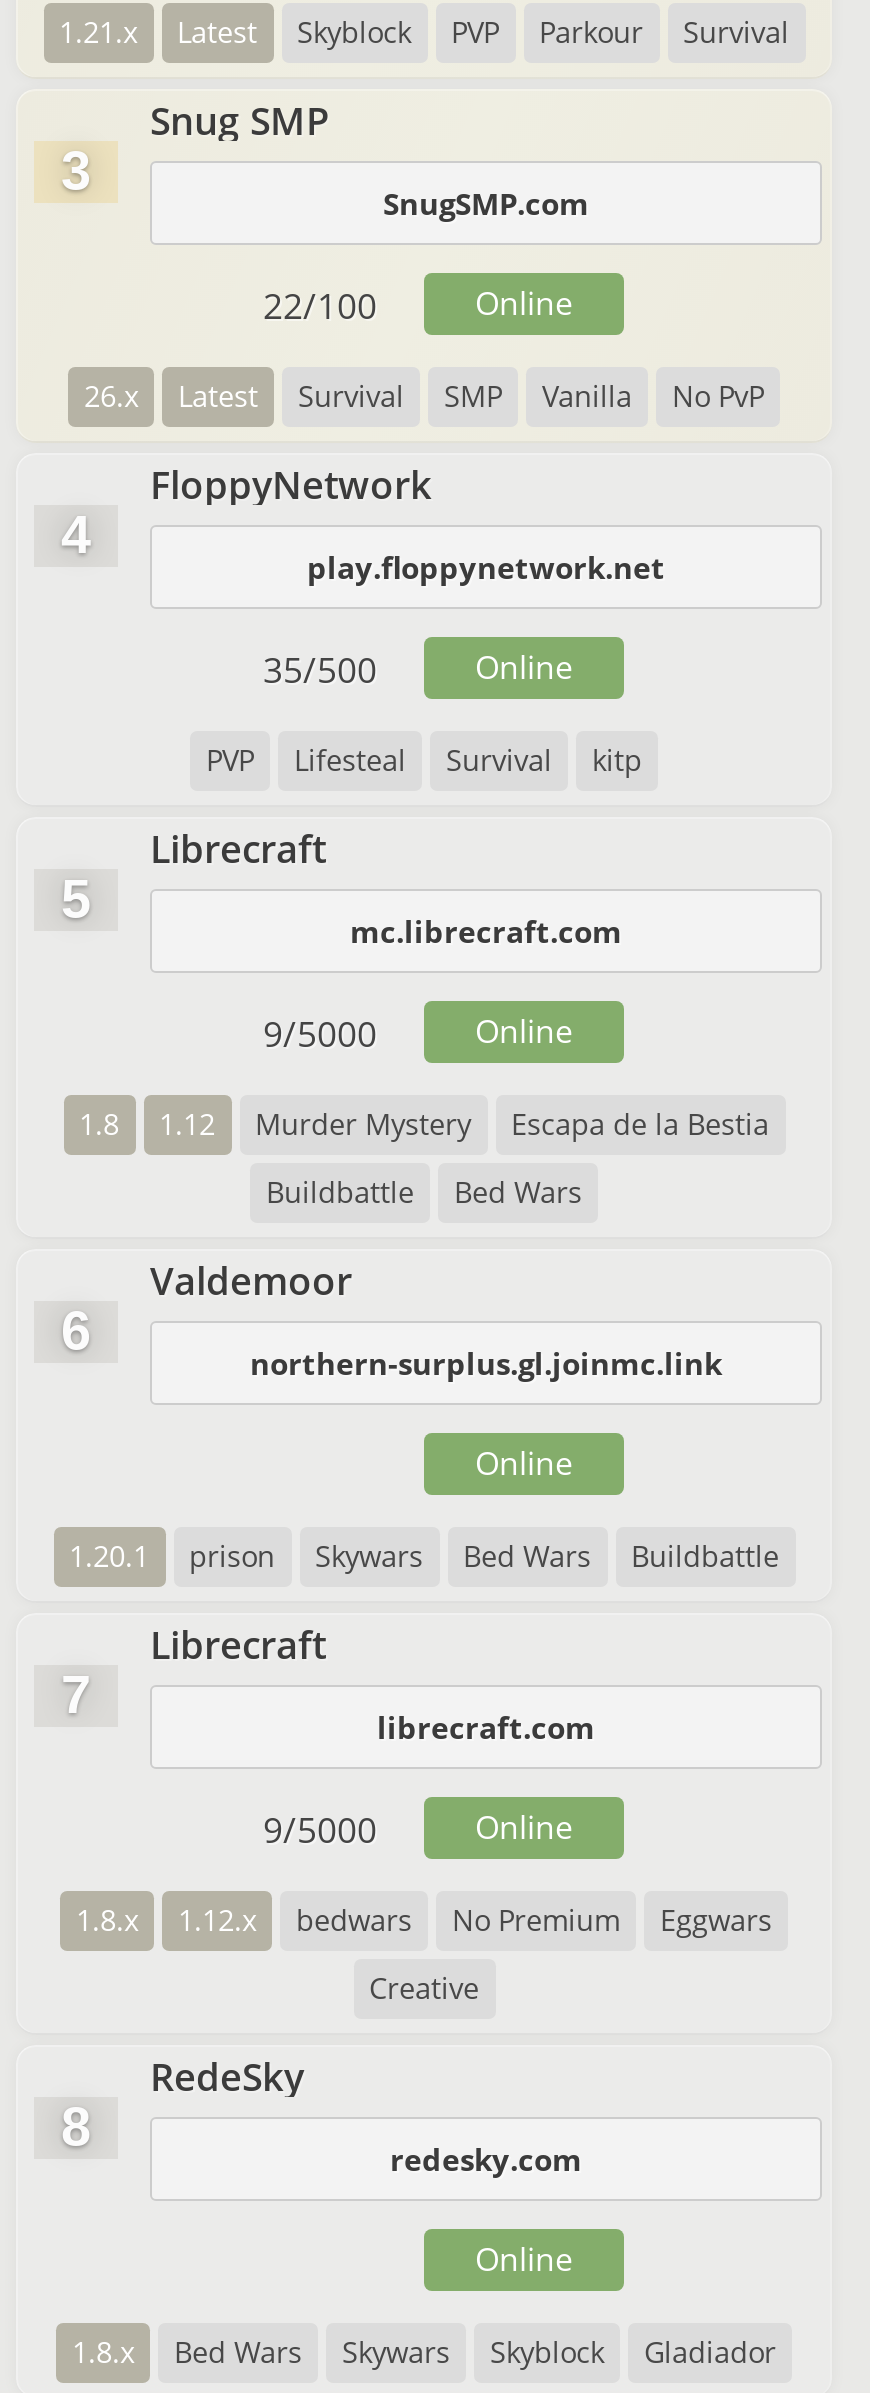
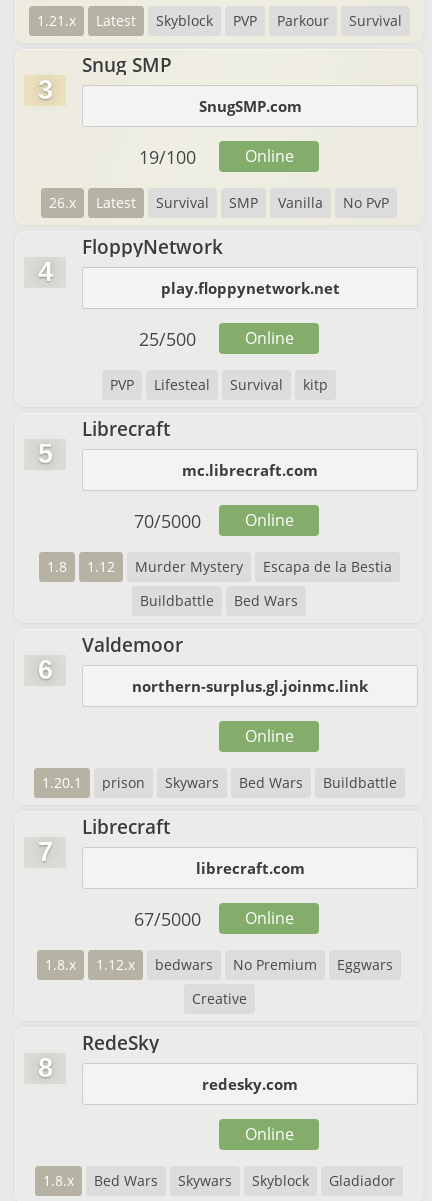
- 22/100
+ 19/100

- 35/500
+ 25/500

- 9/5000
+ 70/5000

- 9/5000
+ 67/5000
